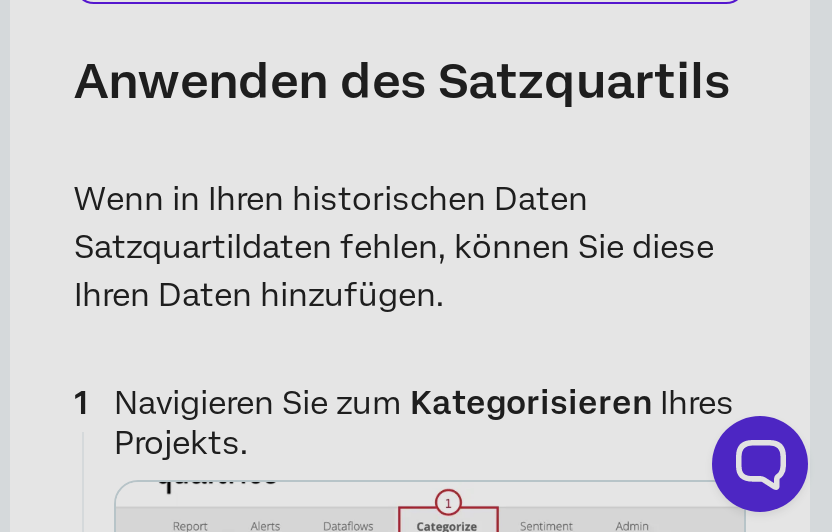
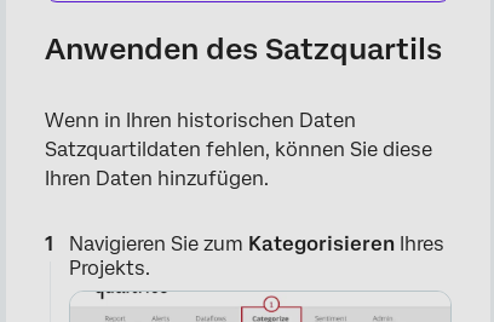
- [image]
